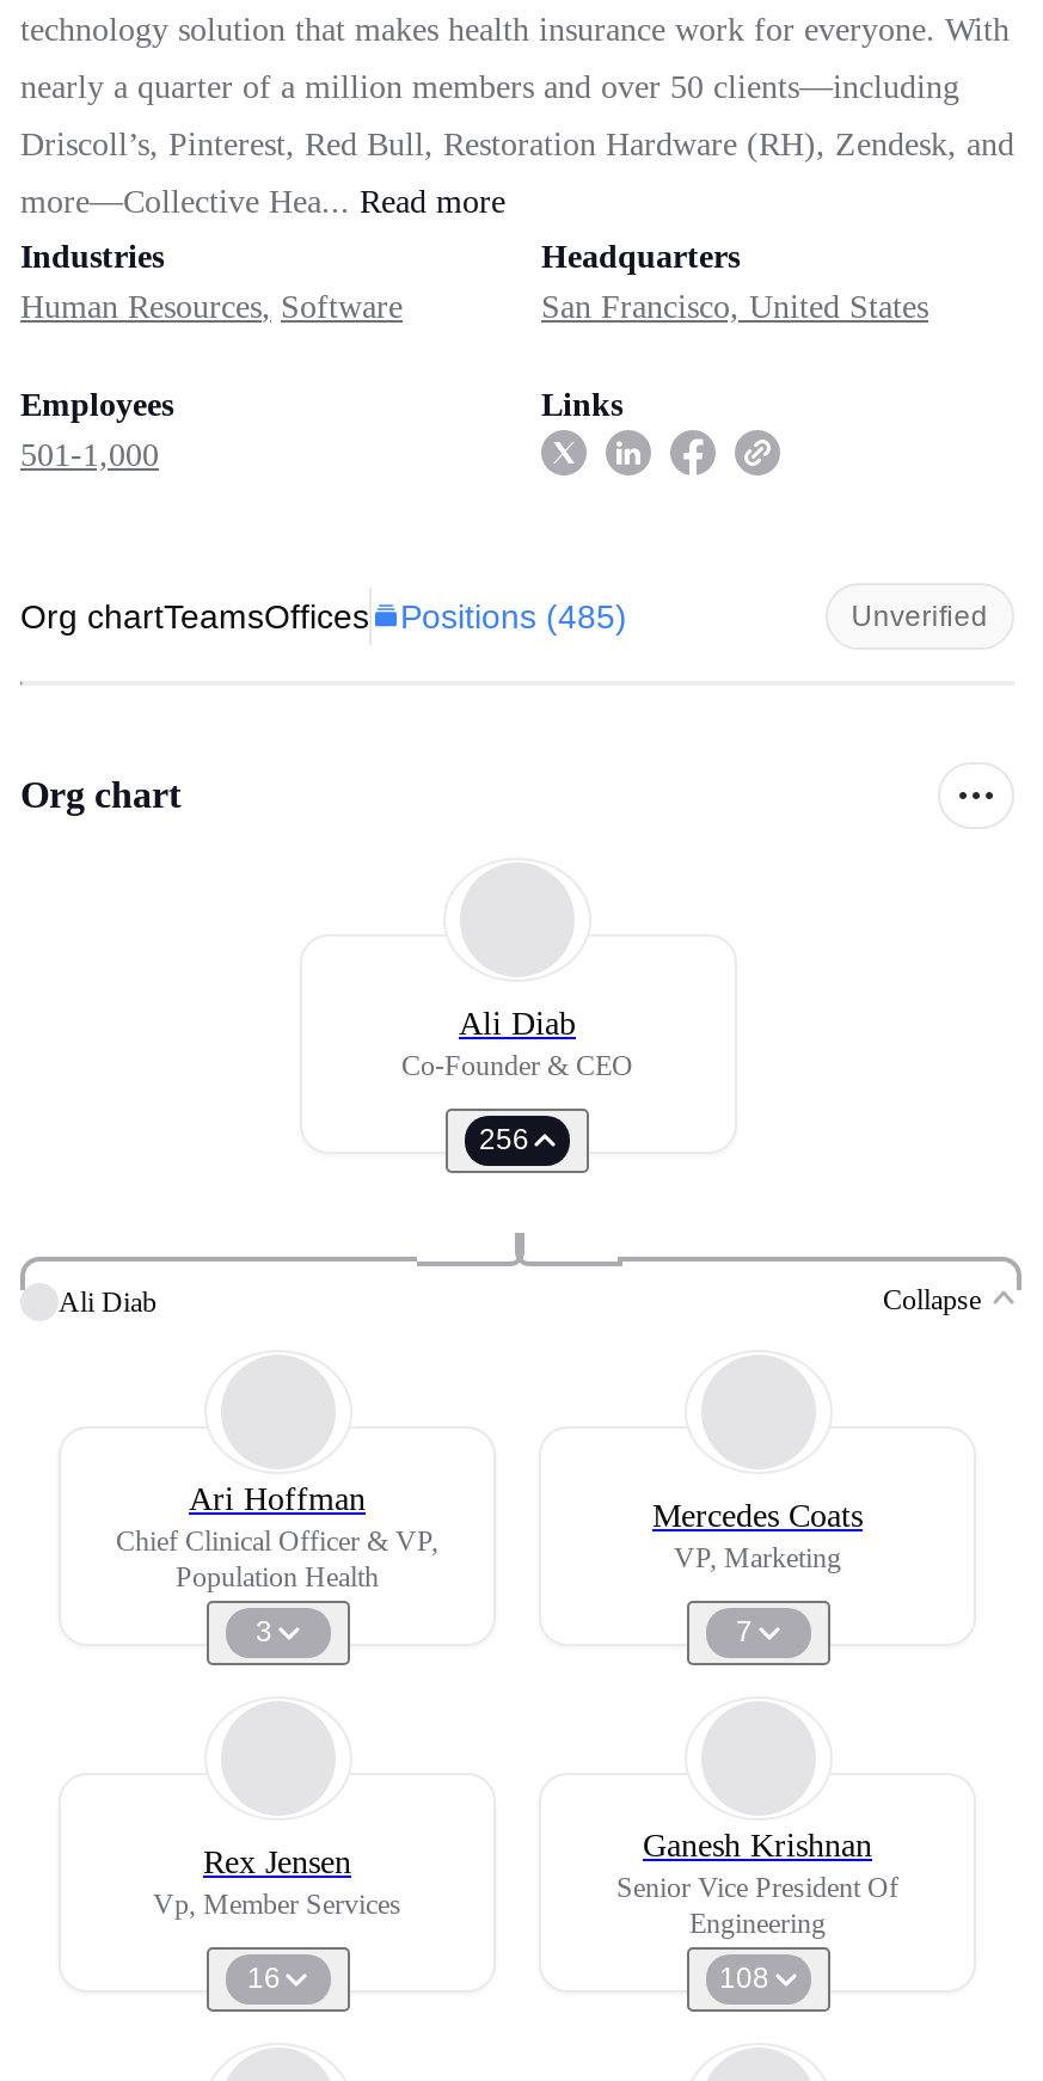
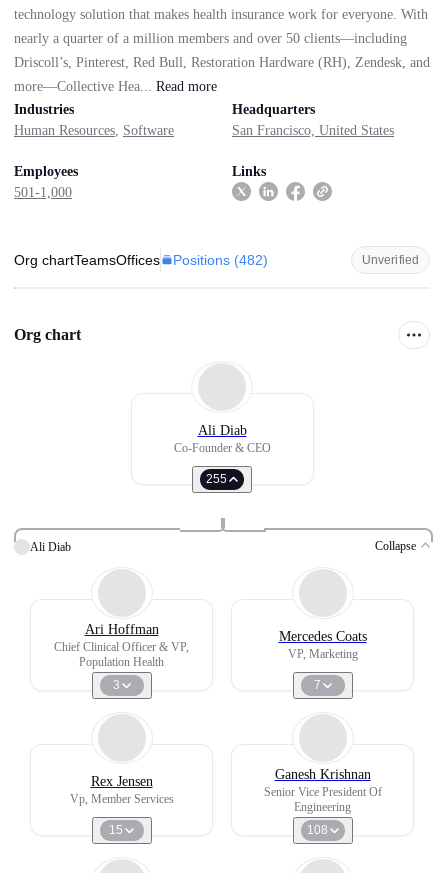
- Org chartTeamsOffices Positions (485)
+ Org chartTeamsOffices Positions (482)

- 256
+ 255

- 16
+ 15
